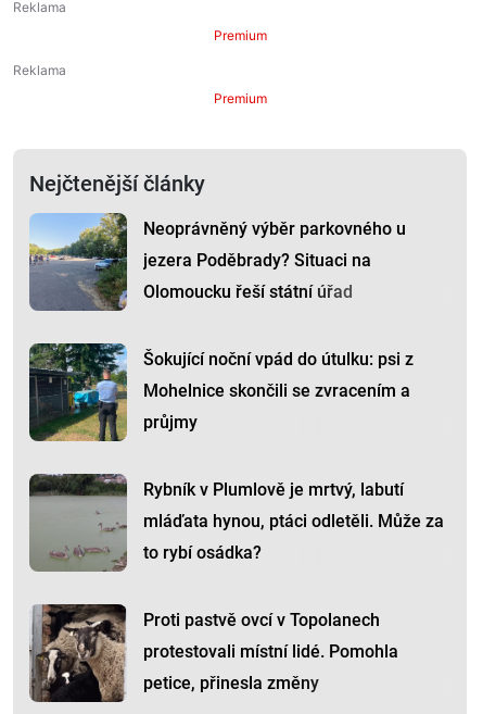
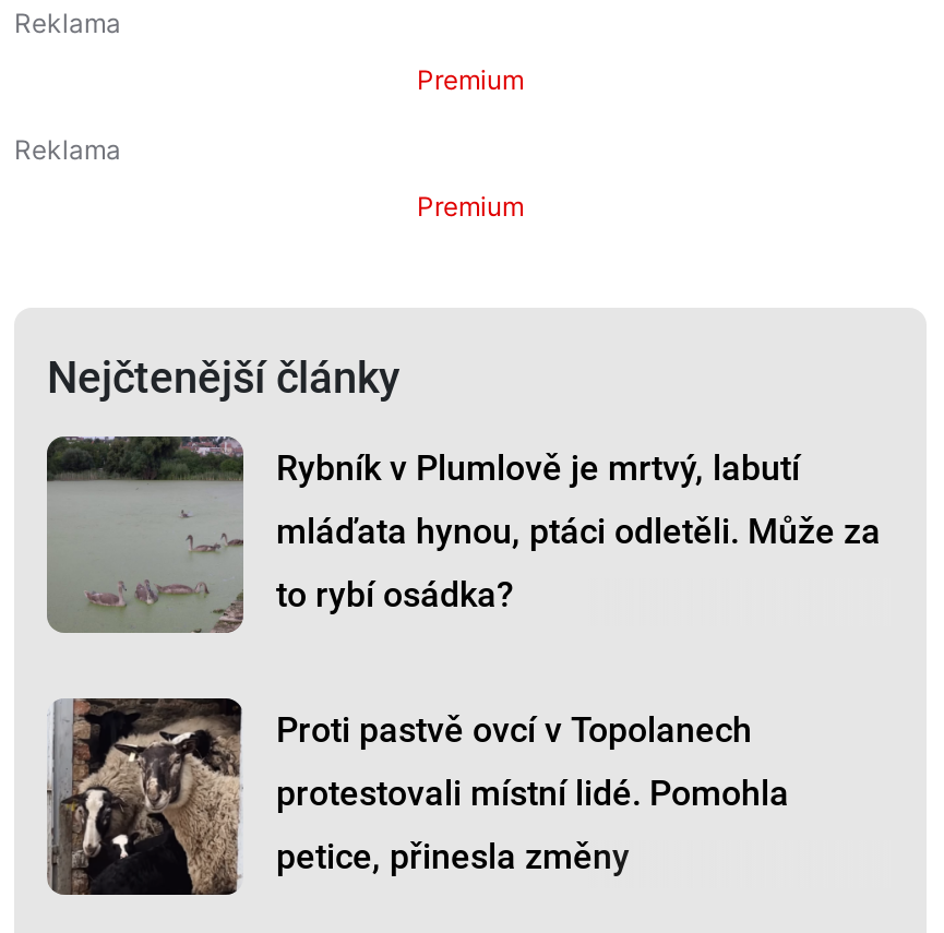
- [image]
- Neoprávněný výběr parkovného u
- jezera Poděbrady? Situaci na
- Olomoucku řeší státní úřad
- Šokující noční vpád do útulku: psi z
- Mohelnice skončili se zvracením a
- průjmy

- [image]
